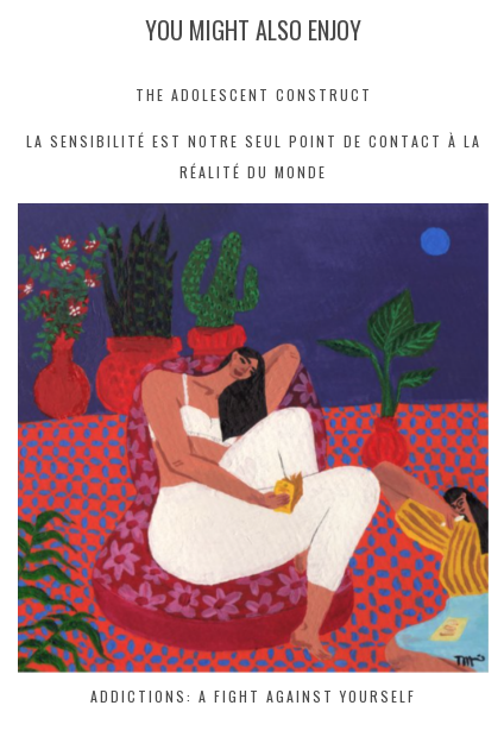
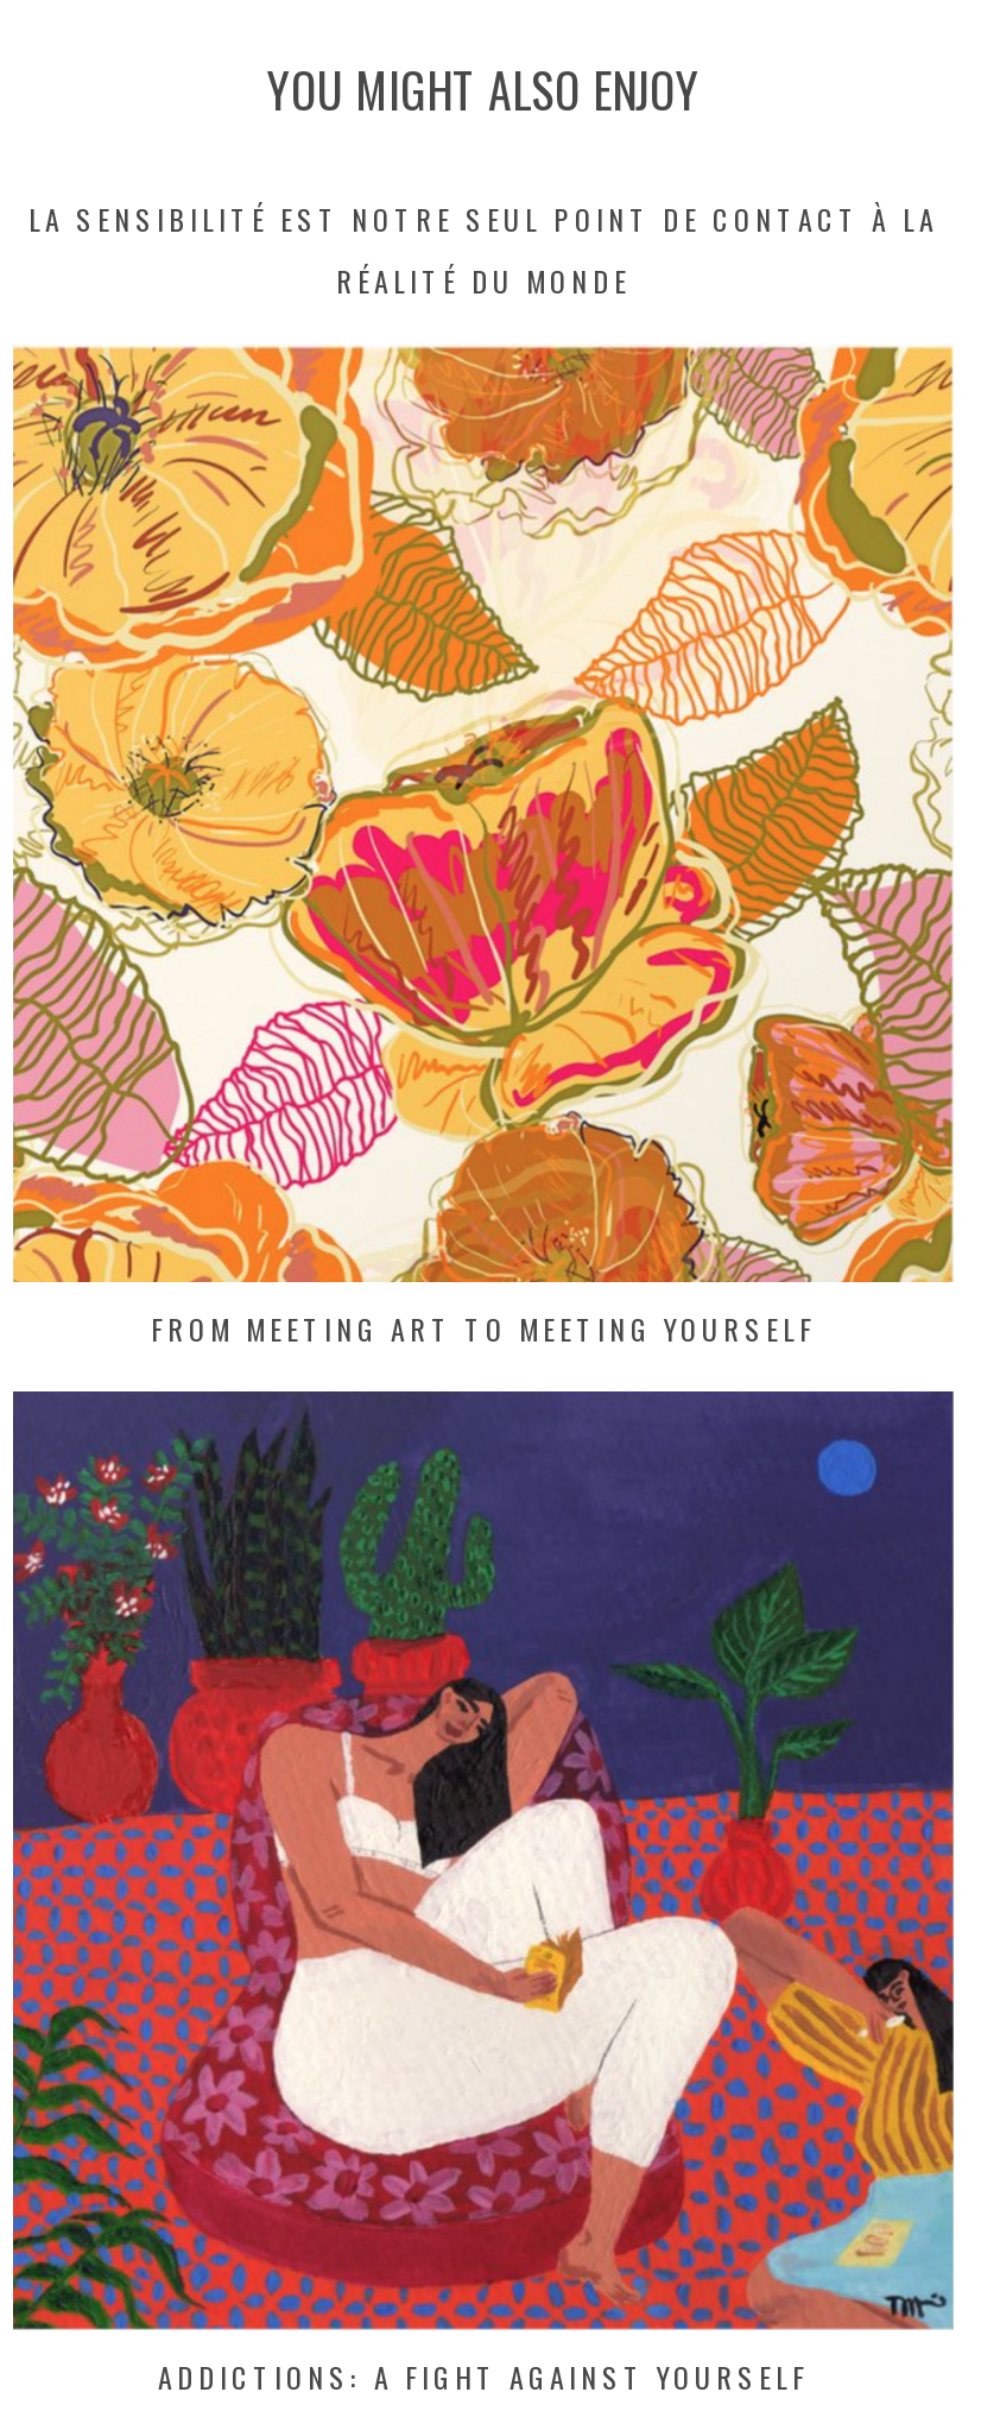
- THE ADOLESCENT CONSTRUCT

moved up: LA SENSIBILITÉ EST NOTRE SEUL POINT DE CONTACT À LA | RÉALITÉ DU MONDE

+ [image]
+ FROM MEETING ART TO MEETING YOURSELF
